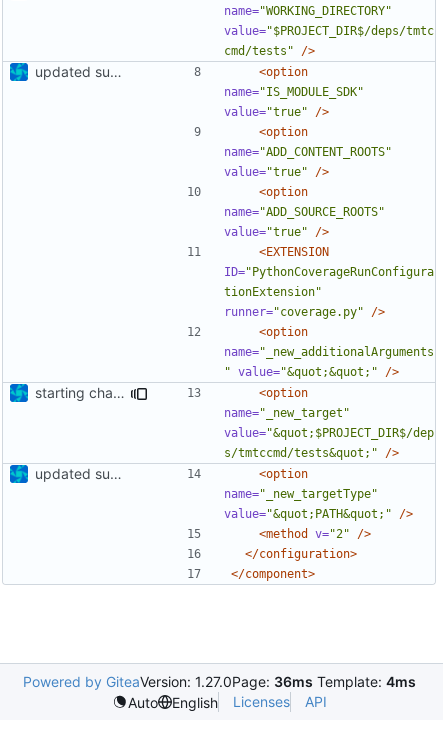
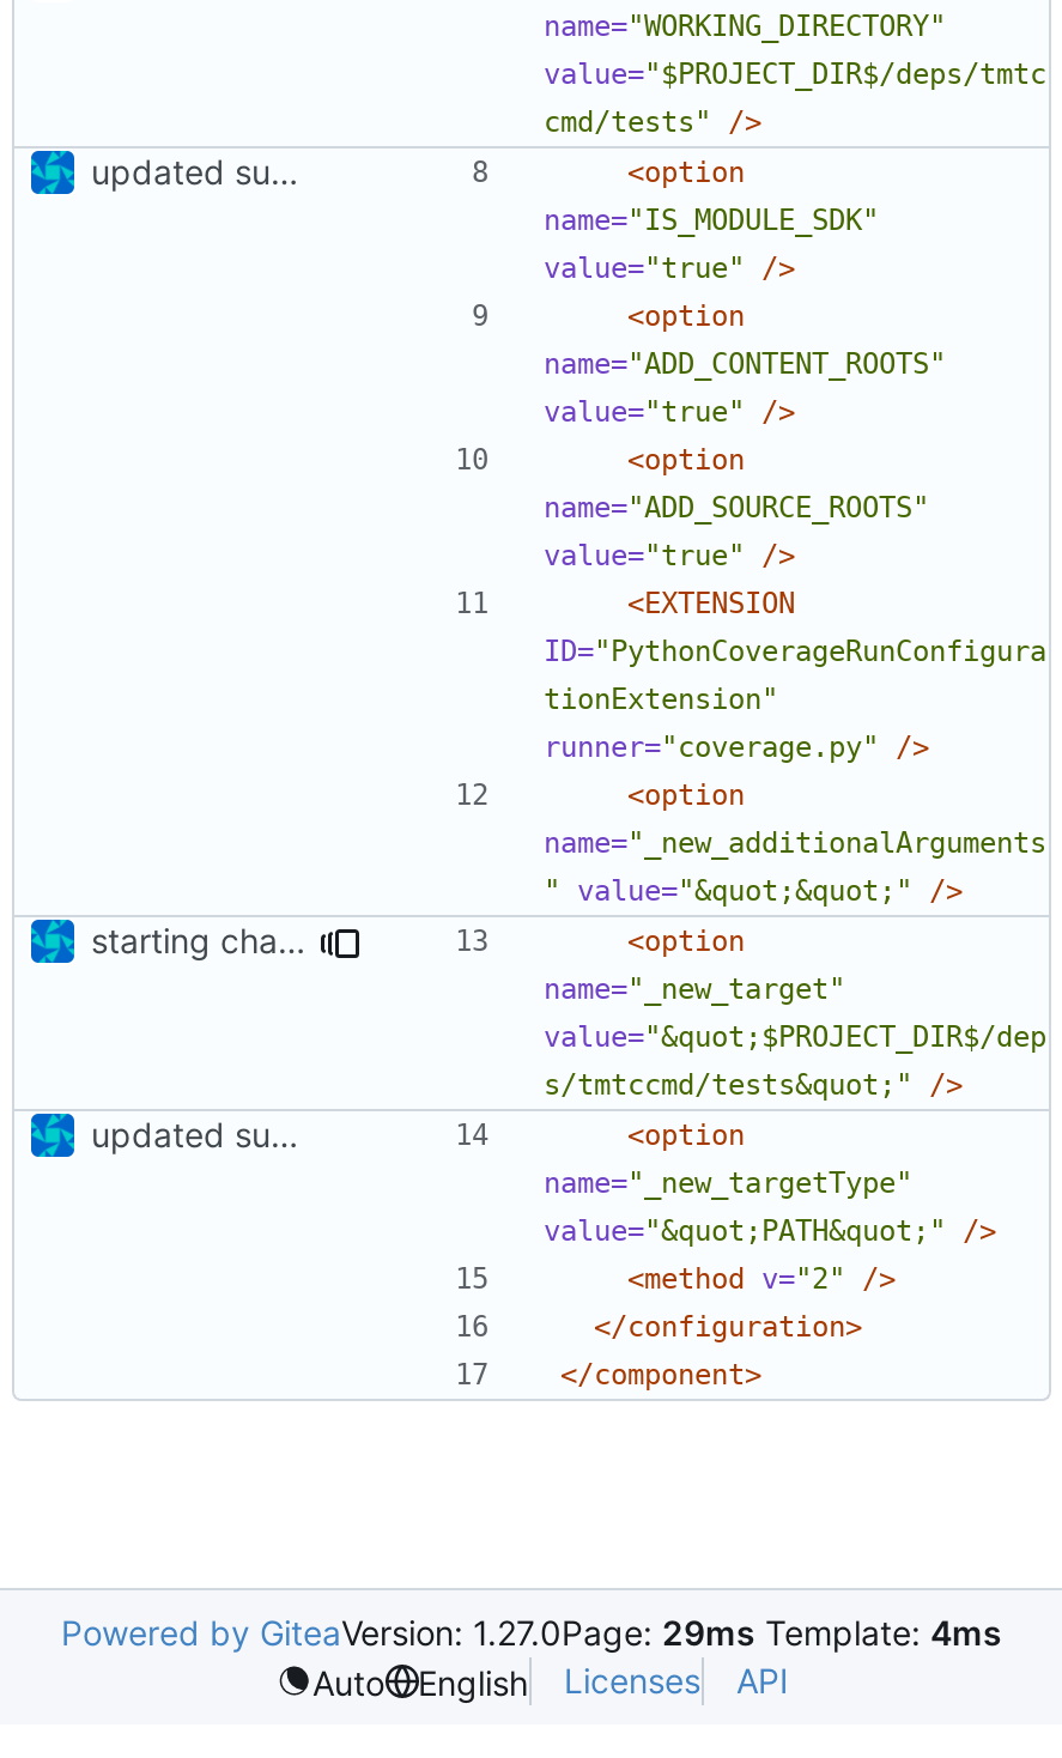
- Powered by GiteaVersion: 1.27.0Page: 36ms Template: 4ms
+ Powered by GiteaVersion: 1.27.0Page: 29ms Template: 4ms
